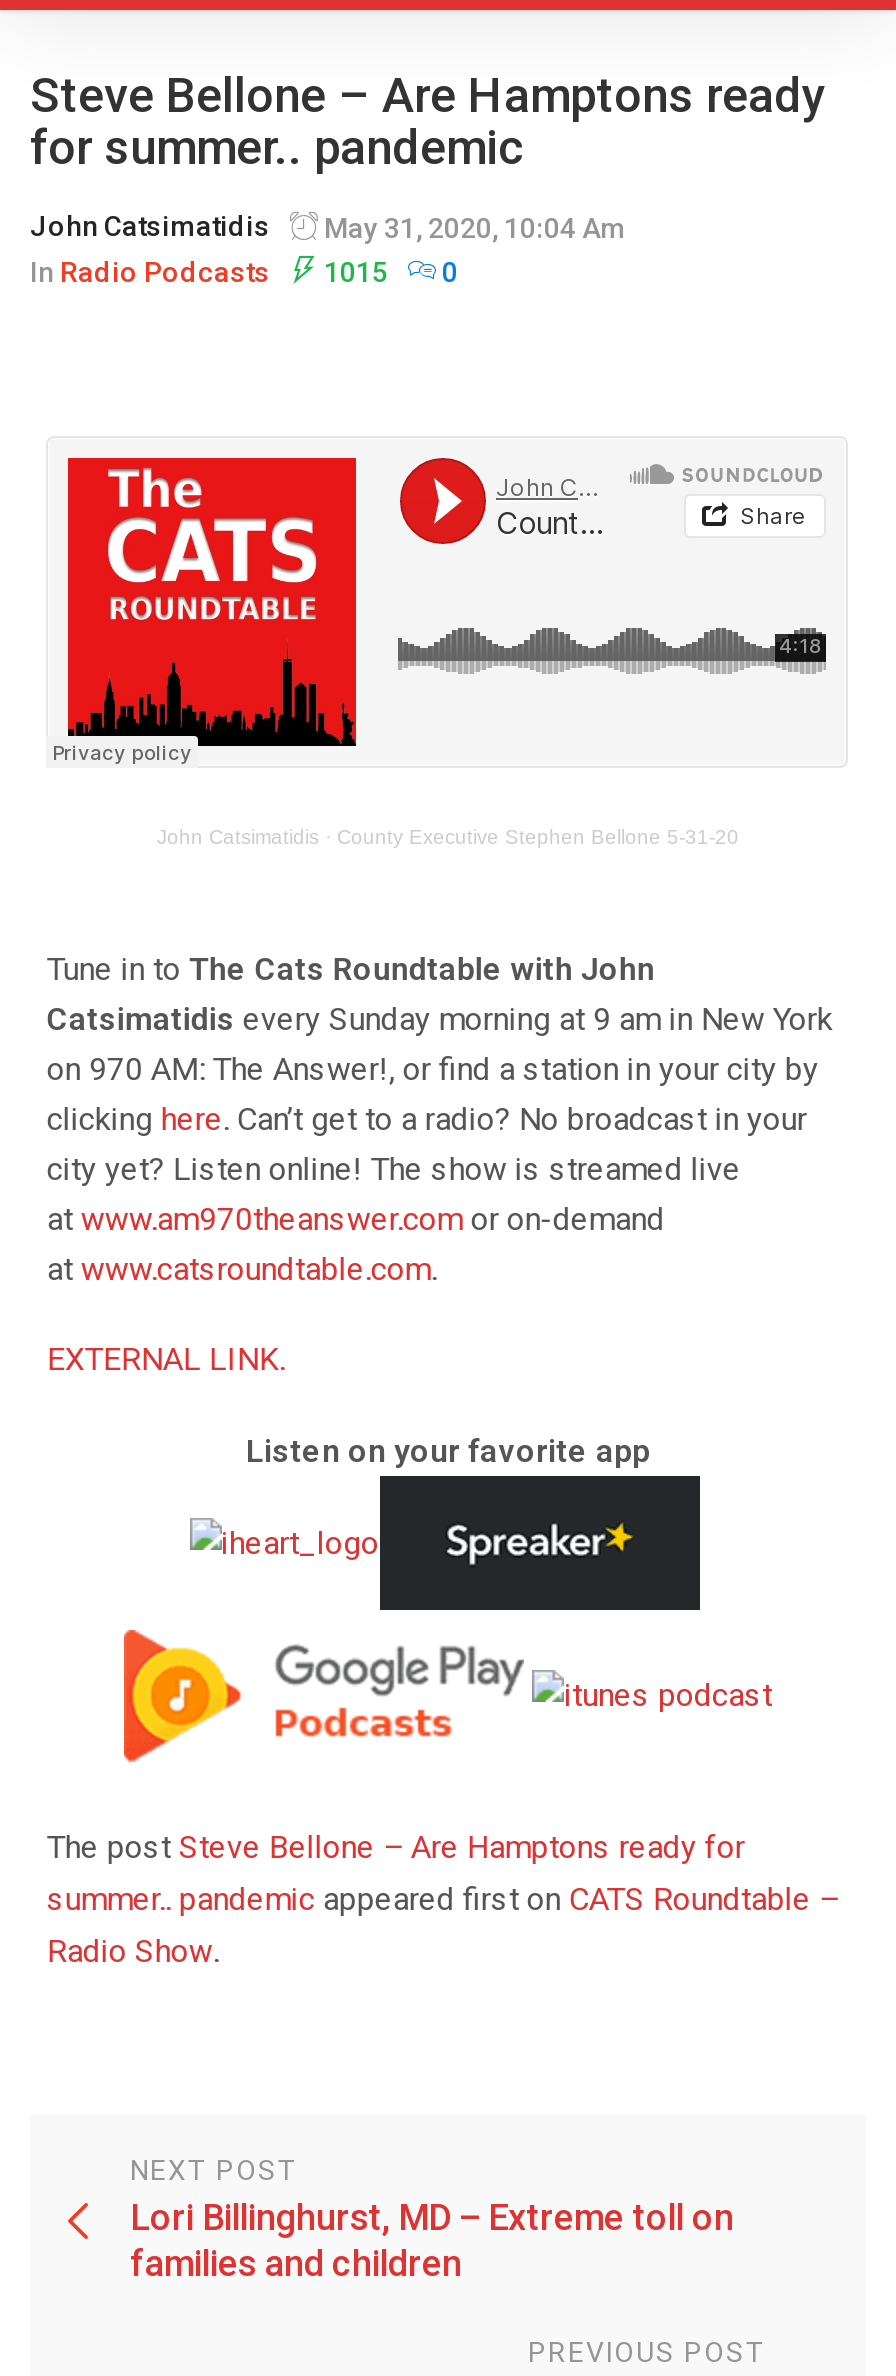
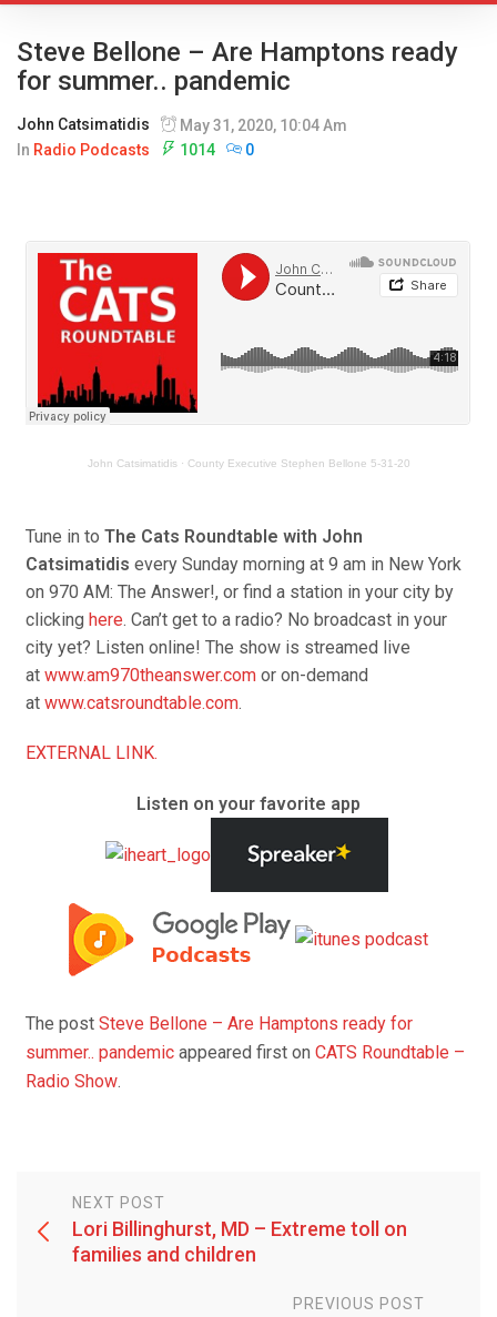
- In Radio Podcasts 1015 0
+ In Radio Podcasts 1014 0
